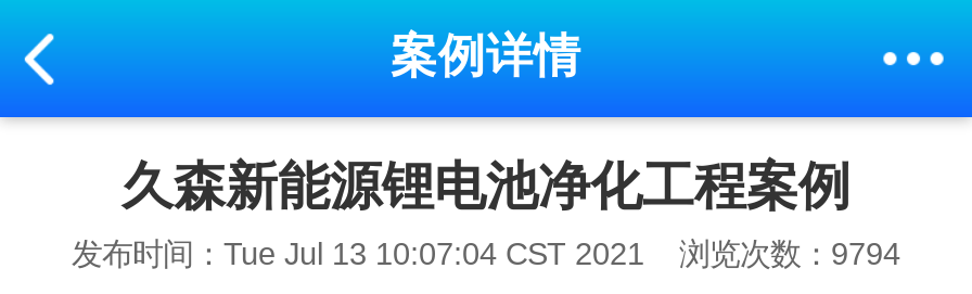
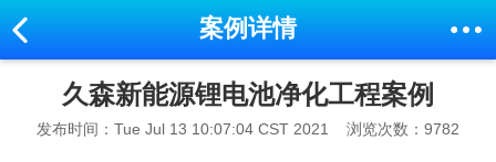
- 发布时间：Tue Jul 13 10:07:04 CST 2021 浏览次数：9794
+ 发布时间：Tue Jul 13 10:07:04 CST 2021 浏览次数：9782
